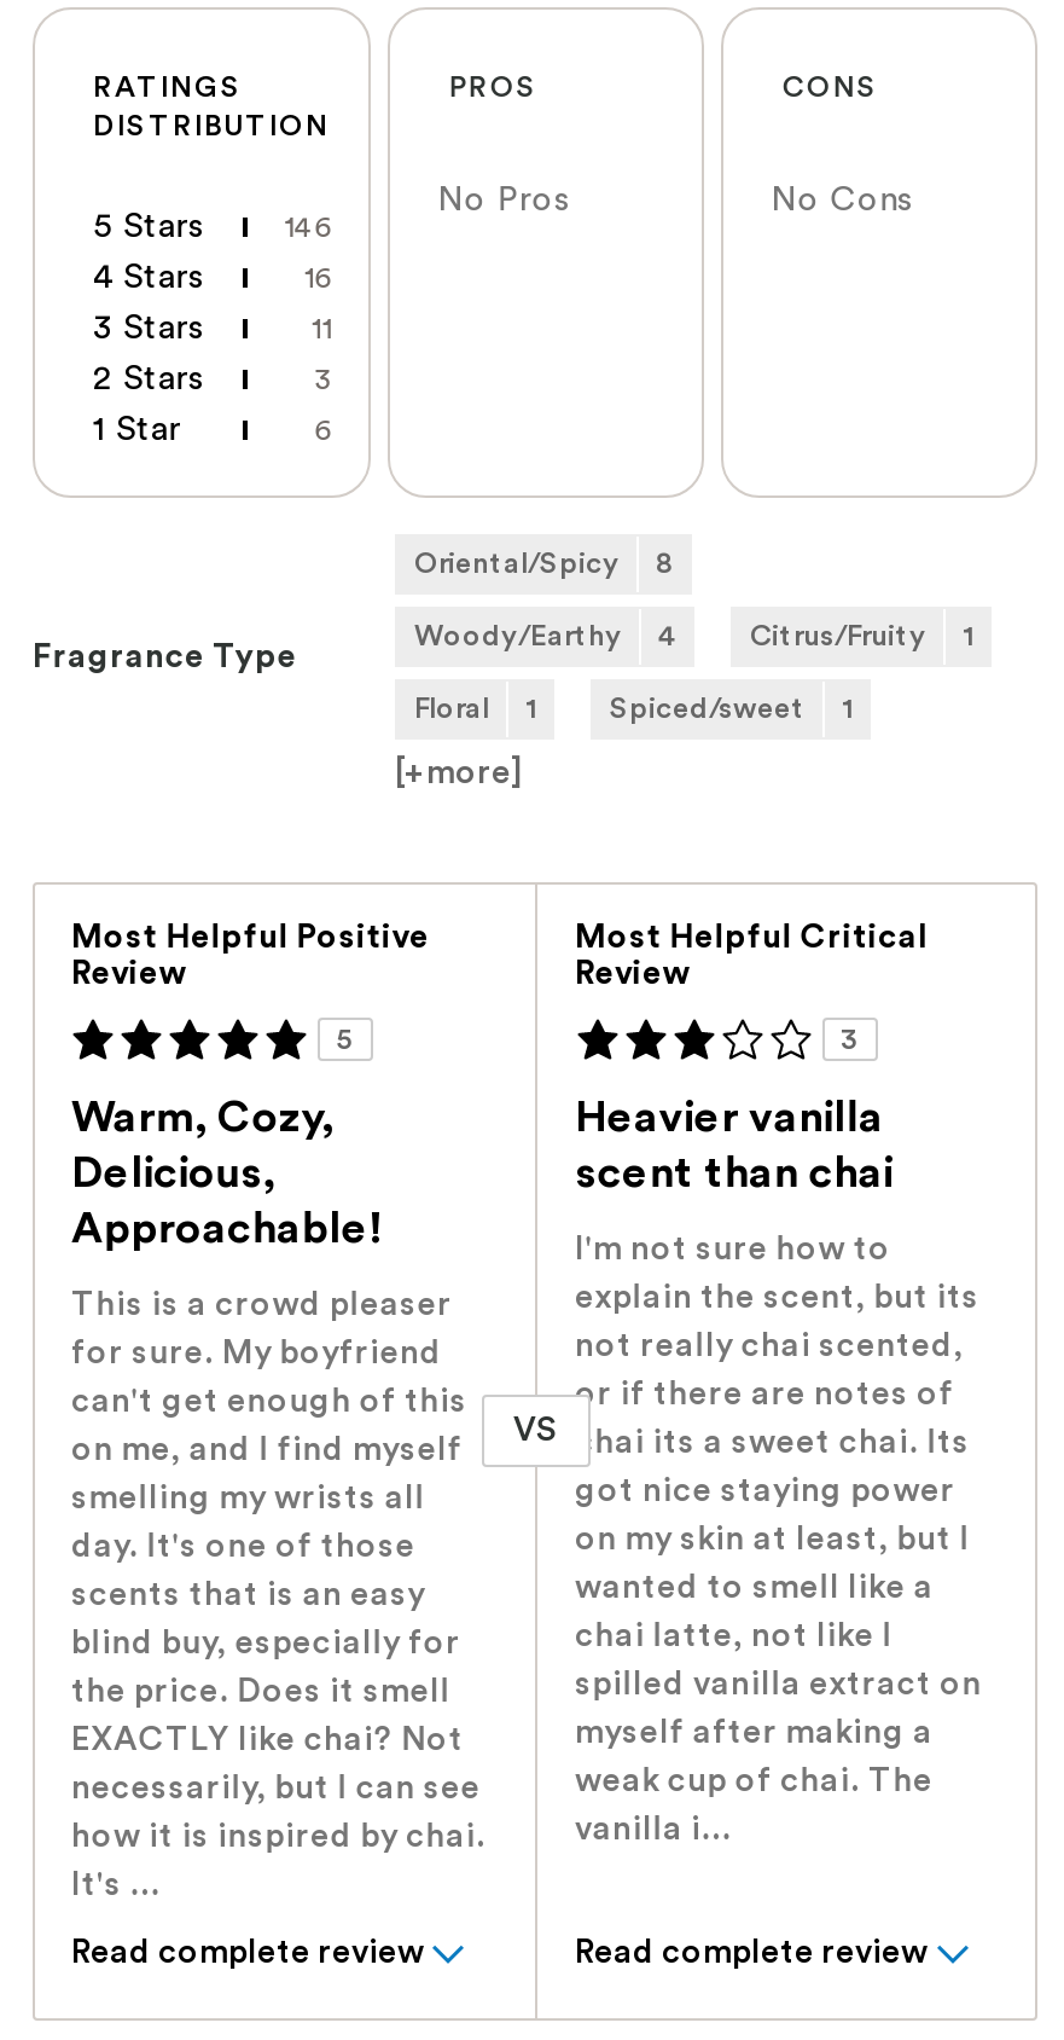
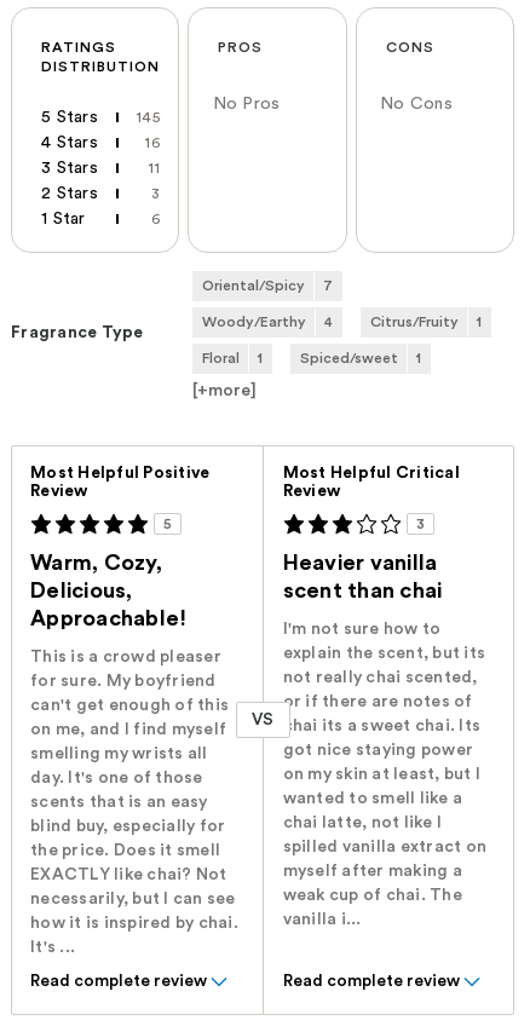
- 146
+ 145

- Oriental/Spicy 8
+ Oriental/Spicy 7
